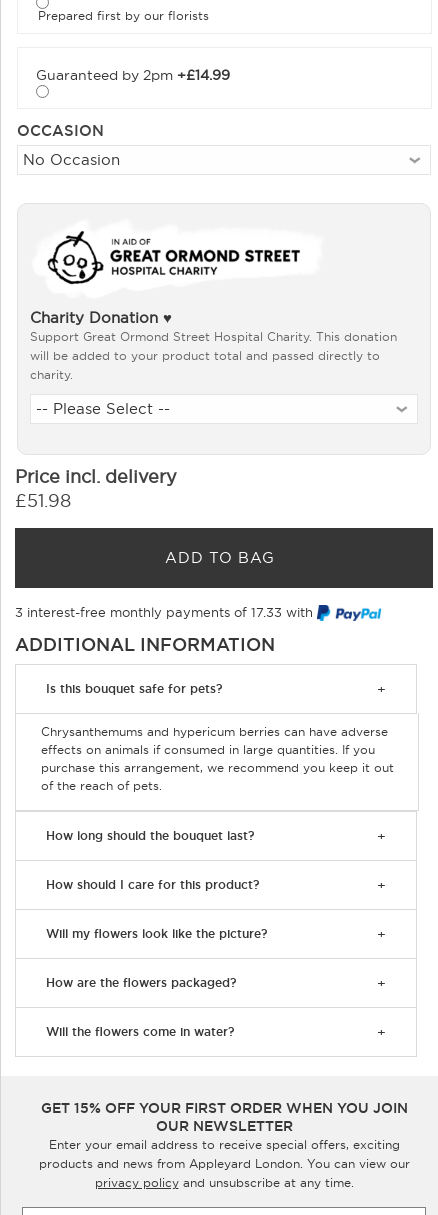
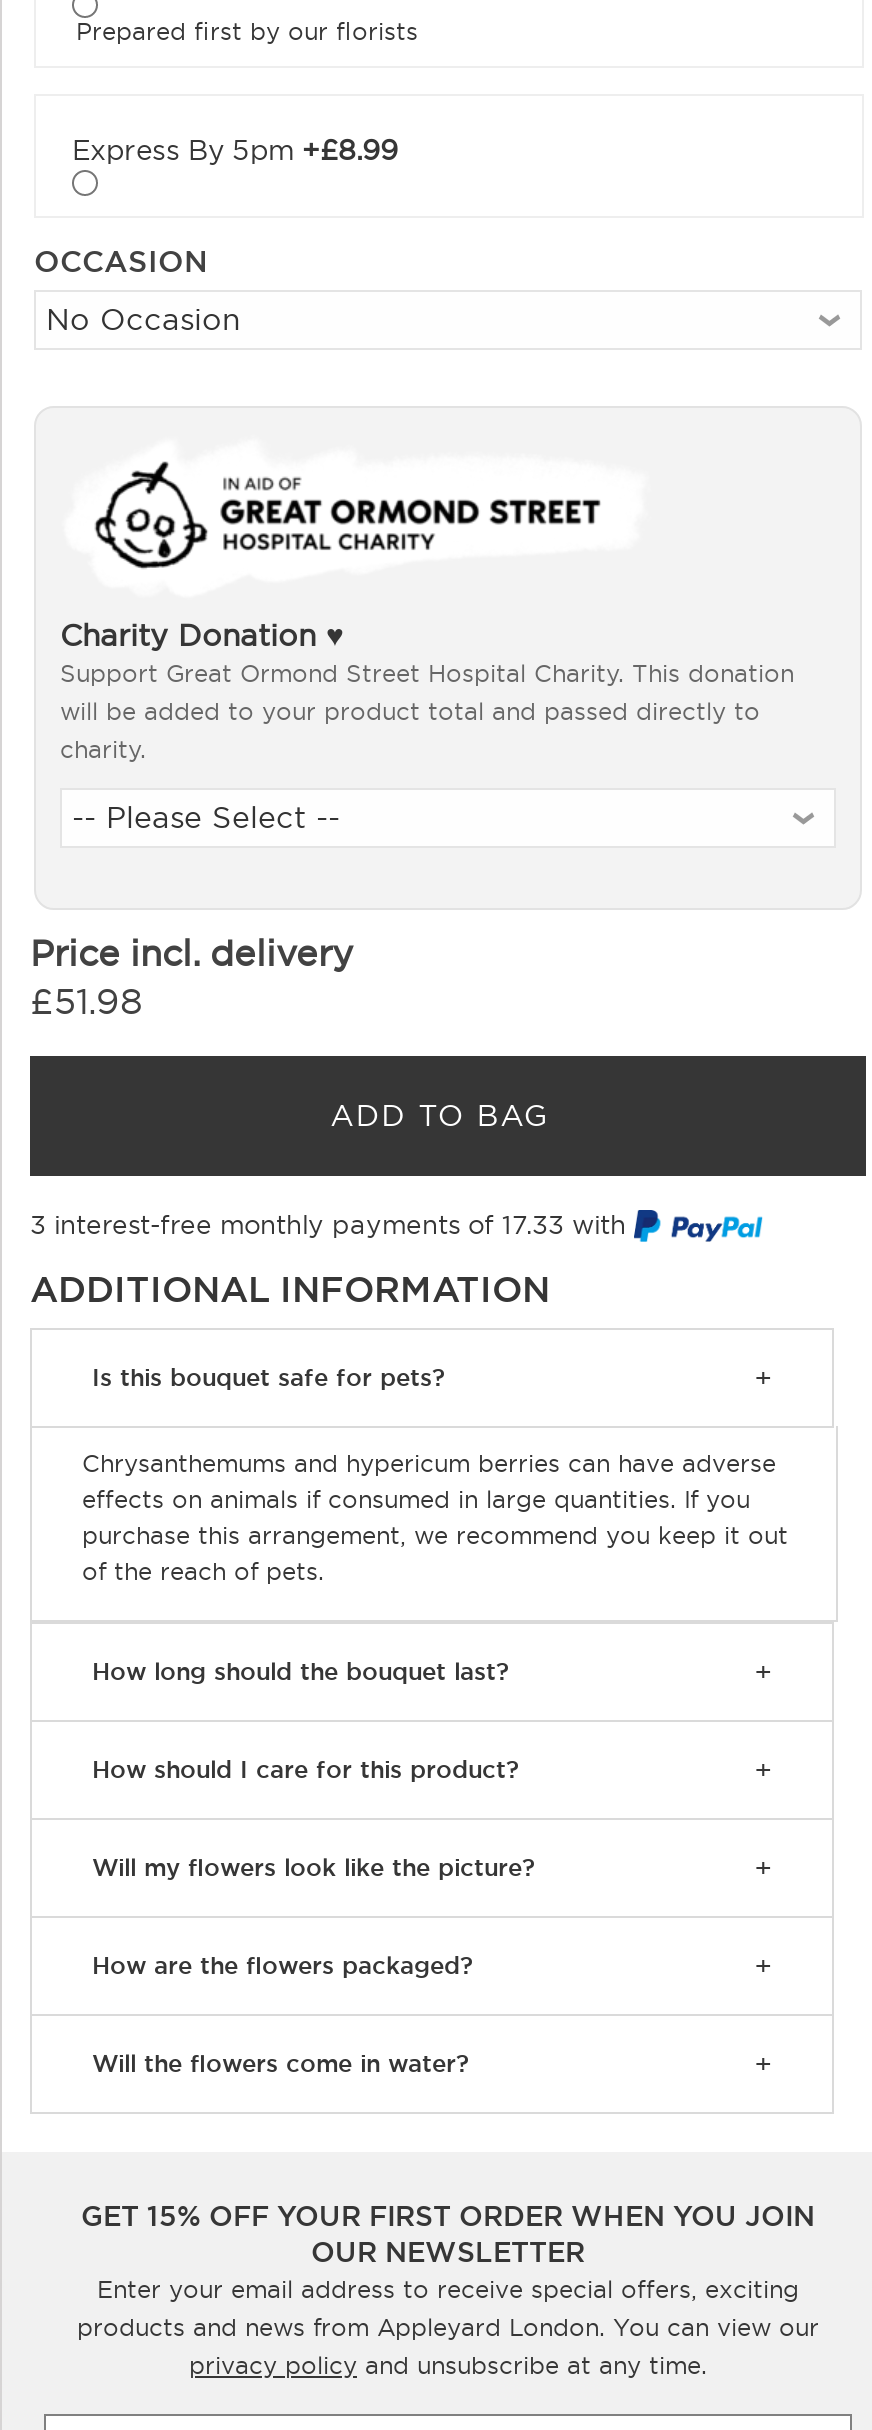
- Guaranteed by 2pm +£14.99
+ Express By 5pm +£8.99
